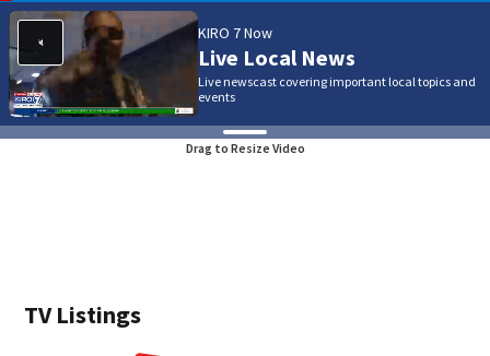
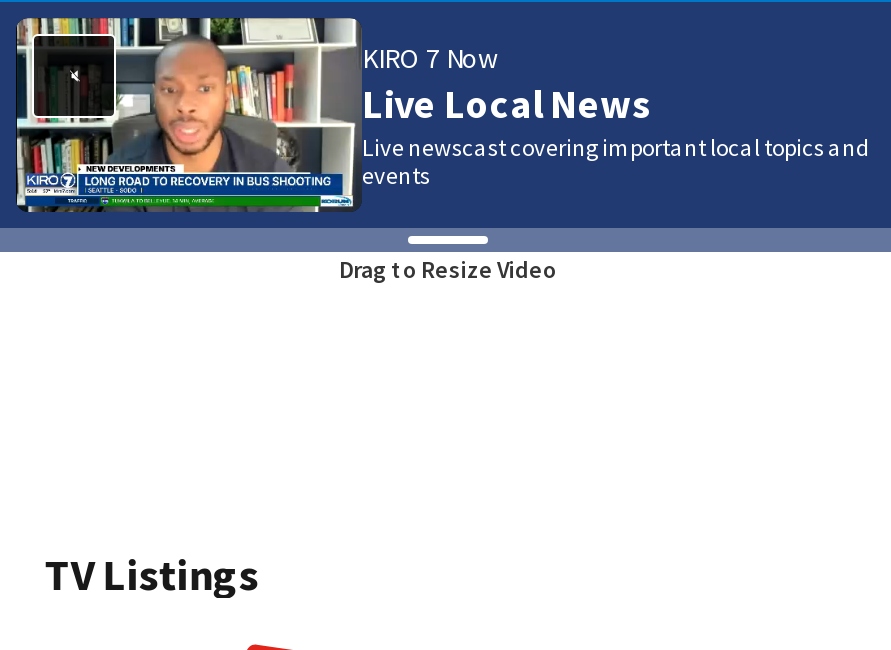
- [image]
+ [image]
